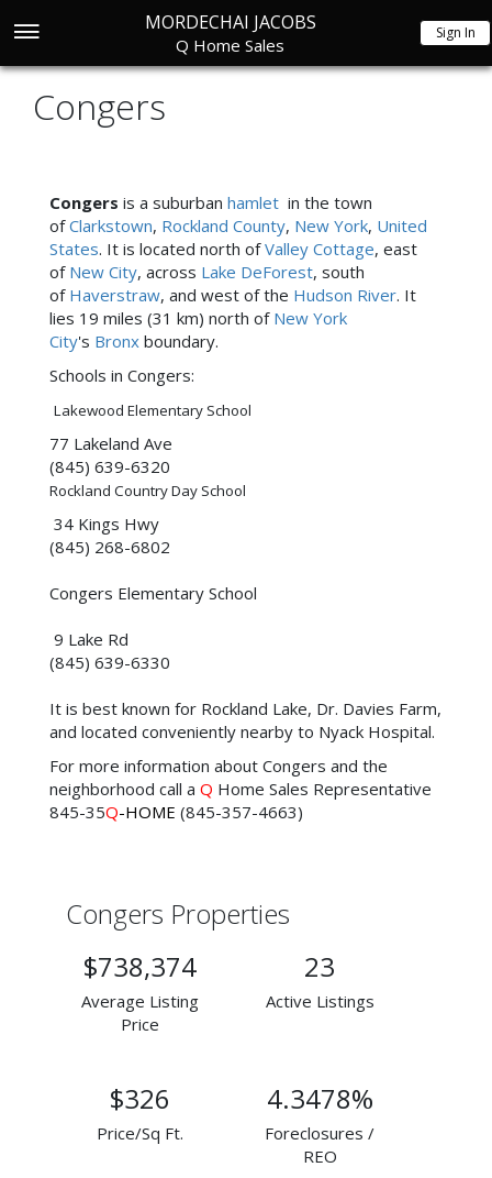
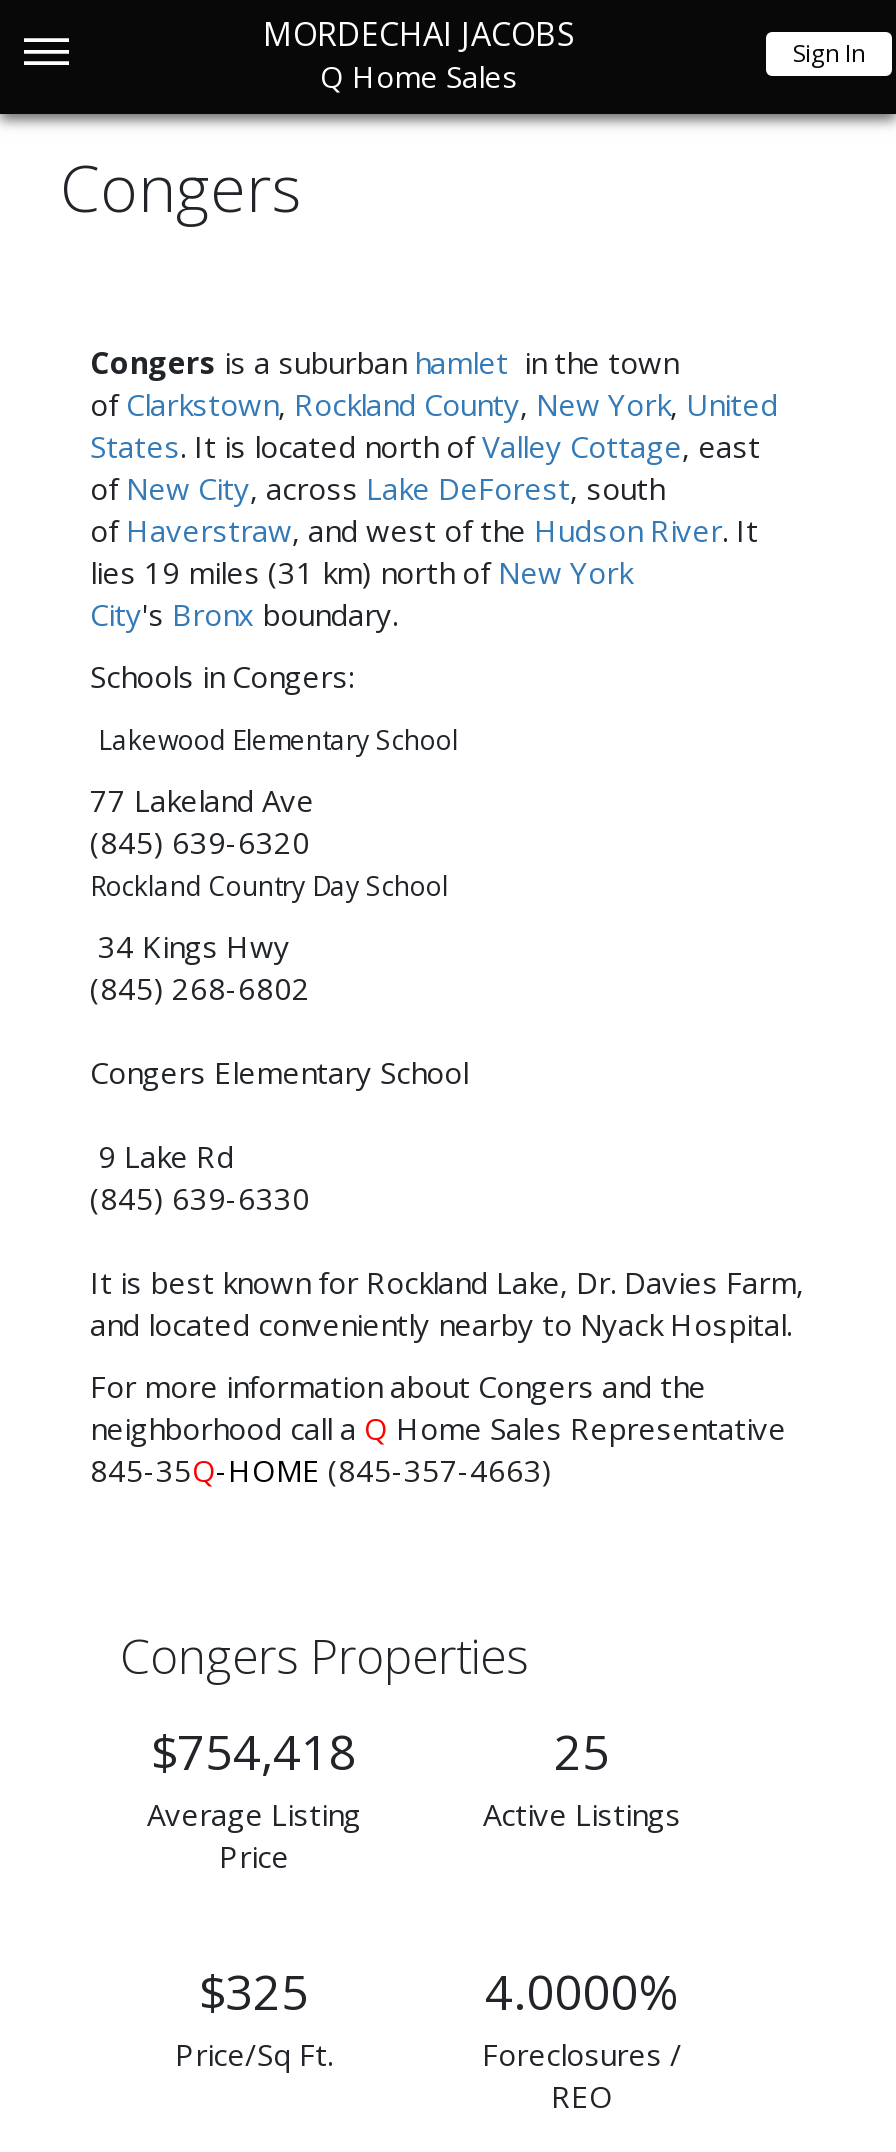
- $738,374
+ $754,418

- 23
+ 25

- $326
+ $325

- 4.3478%
+ 4.0000%
